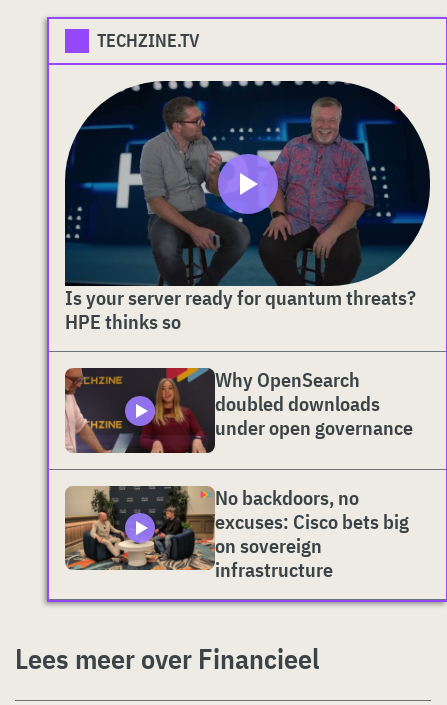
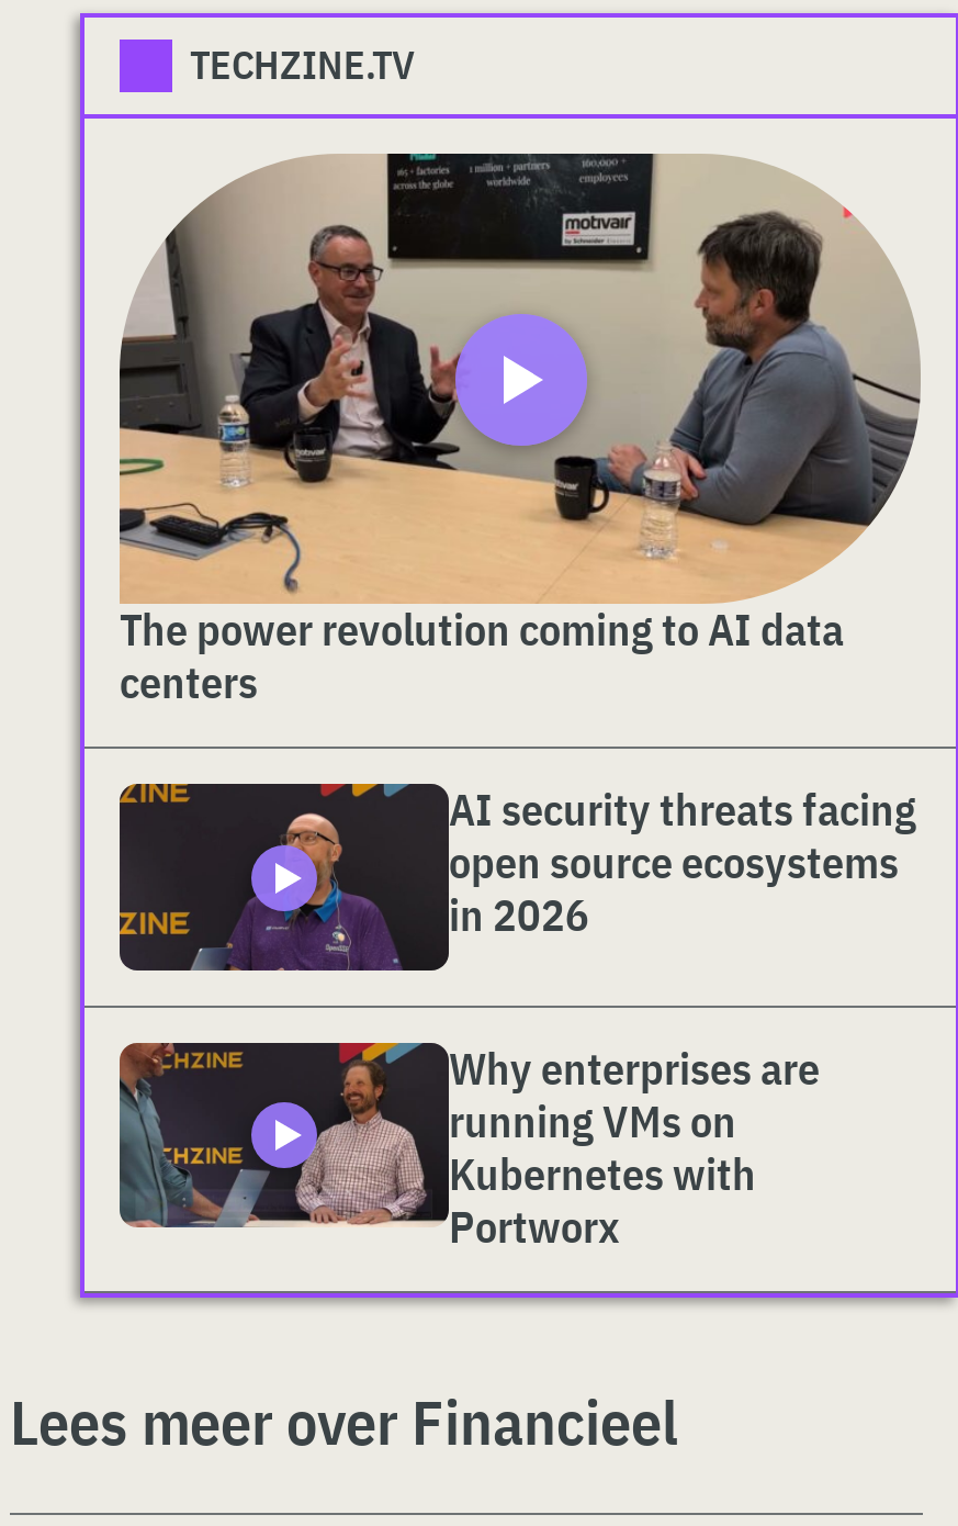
- [image]
- Is your server ready for quantum threats?
- HPE thinks so
+ [image]
+ The power revolution coming to AI data
+ centers

- [image]
- Why OpenSearch
- doubled downloads
- under open governance
+ [image]
+ AI security threats facing
+ open source ecosystems
+ in 2026

- [image]
- No backdoors, no
- excuses: Cisco bets big
- on sovereign
- infrastructure
+ [image]
+ Why enterprises are
+ running VMs on
+ Kubernetes with
+ Portworx
